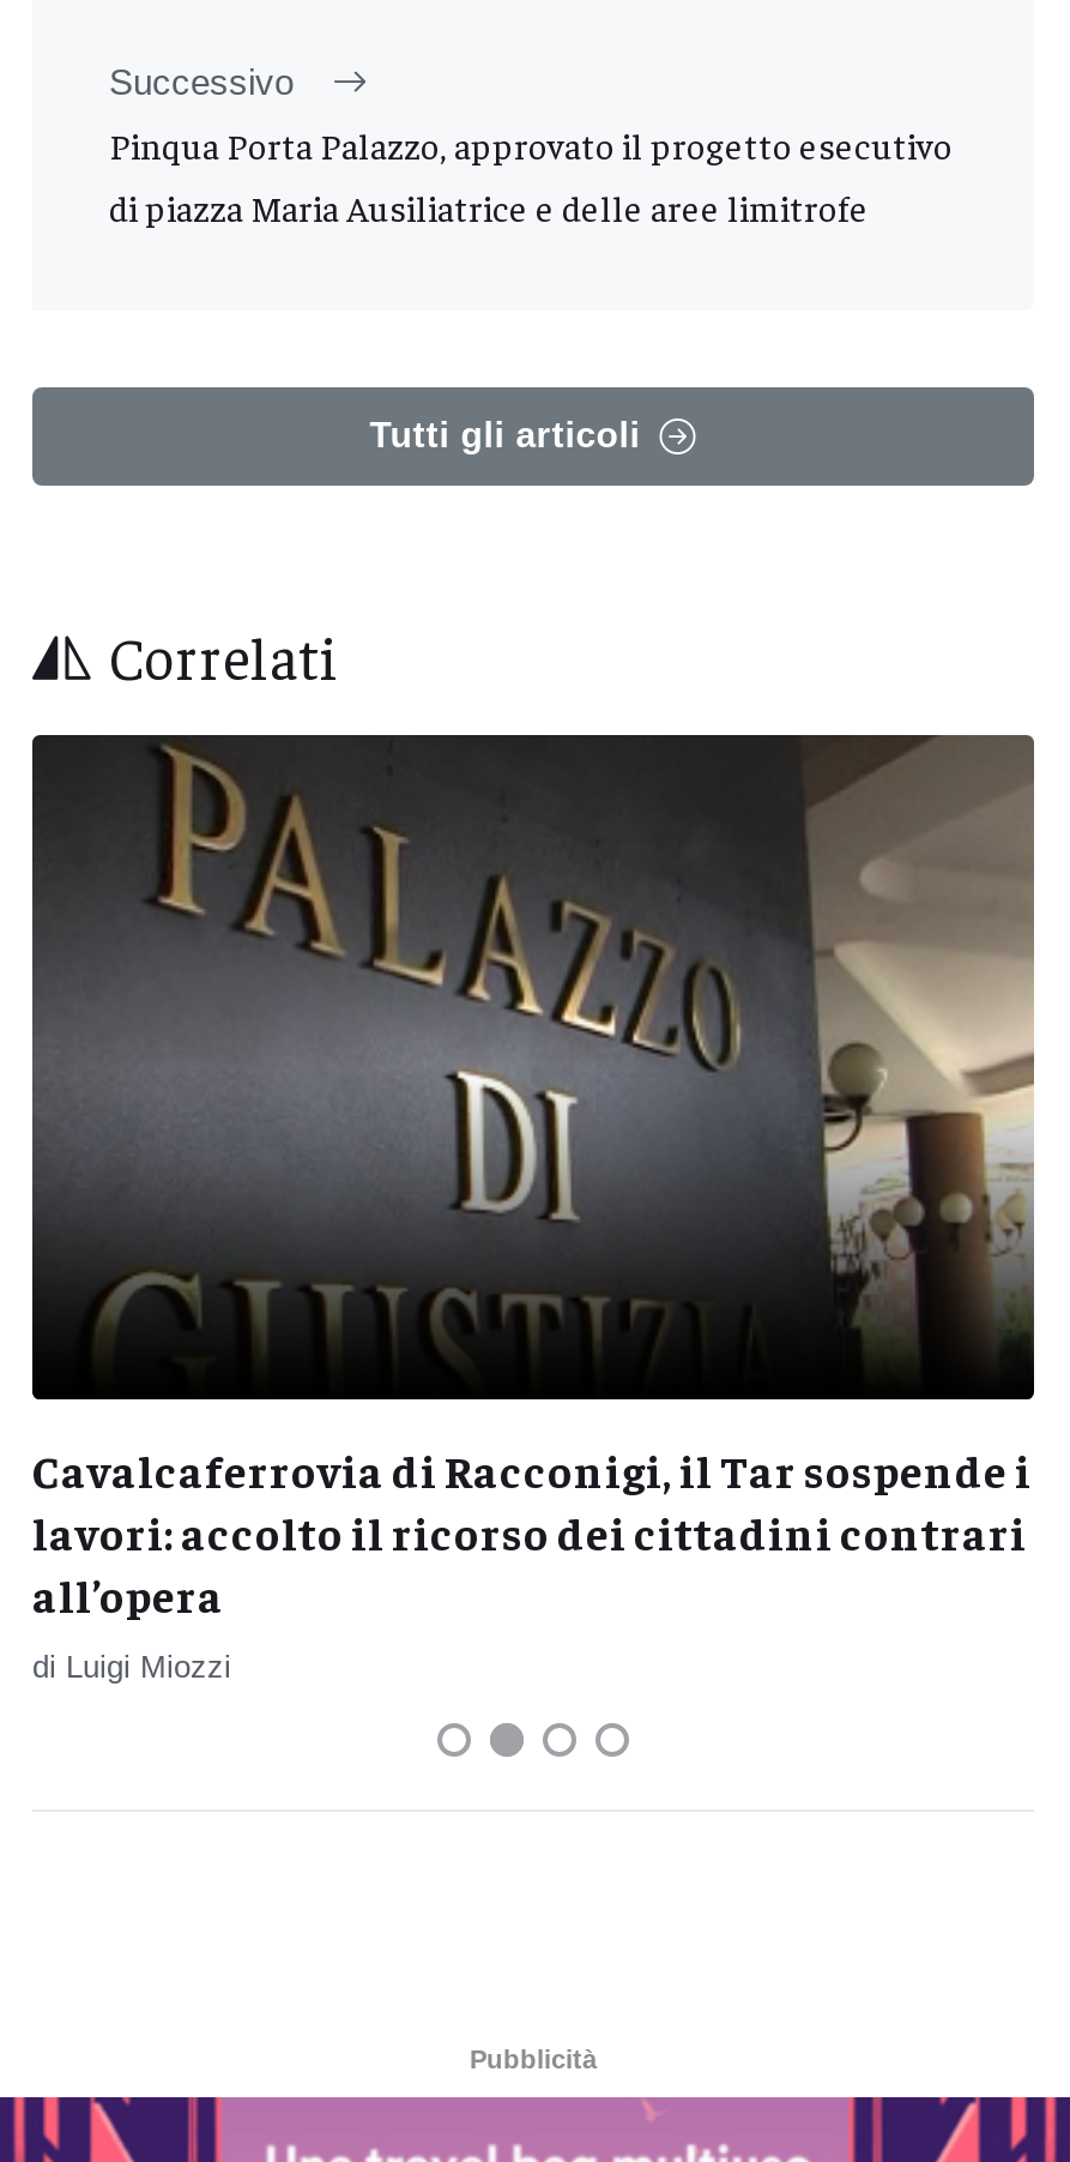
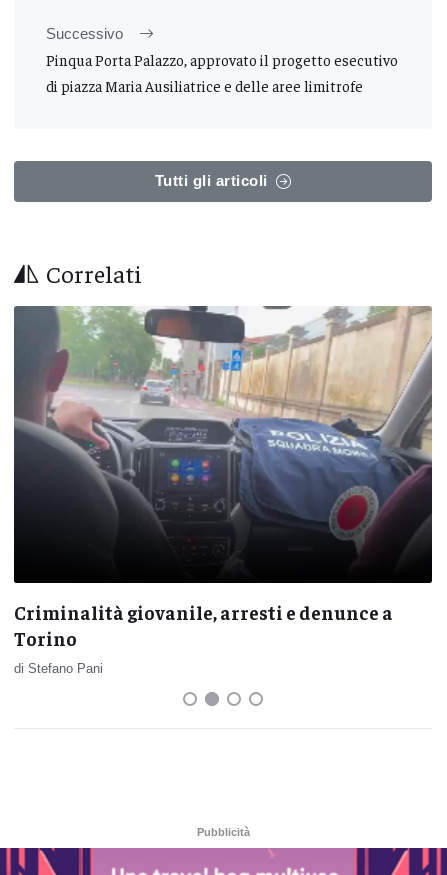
- [image]
+ [image]

- Cavalcaferrovia di Racconigi, il Tar sospende i
- lavori: accolto il ricorso dei cittadini contrari
- all’opera
+ Criminalità giovanile, arresti e denunce a
+ Torino

- di Luigi Miozzi
+ di Stefano Pani
